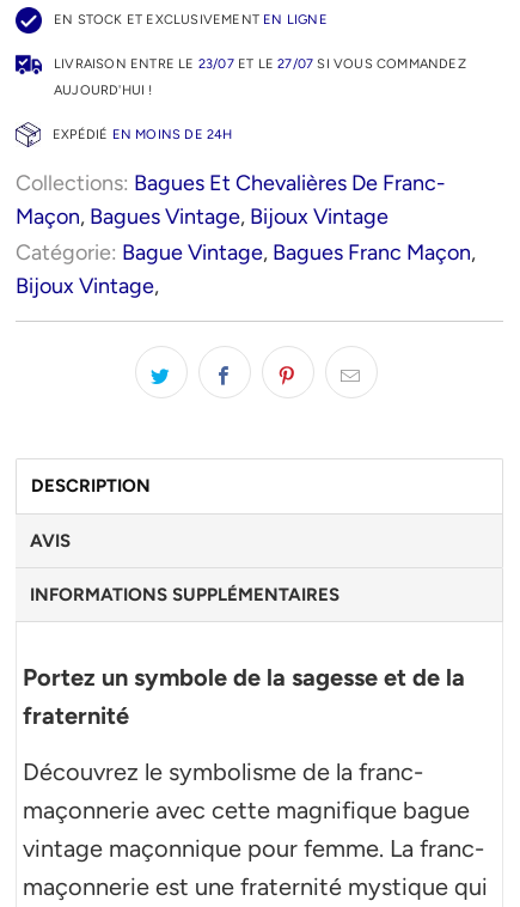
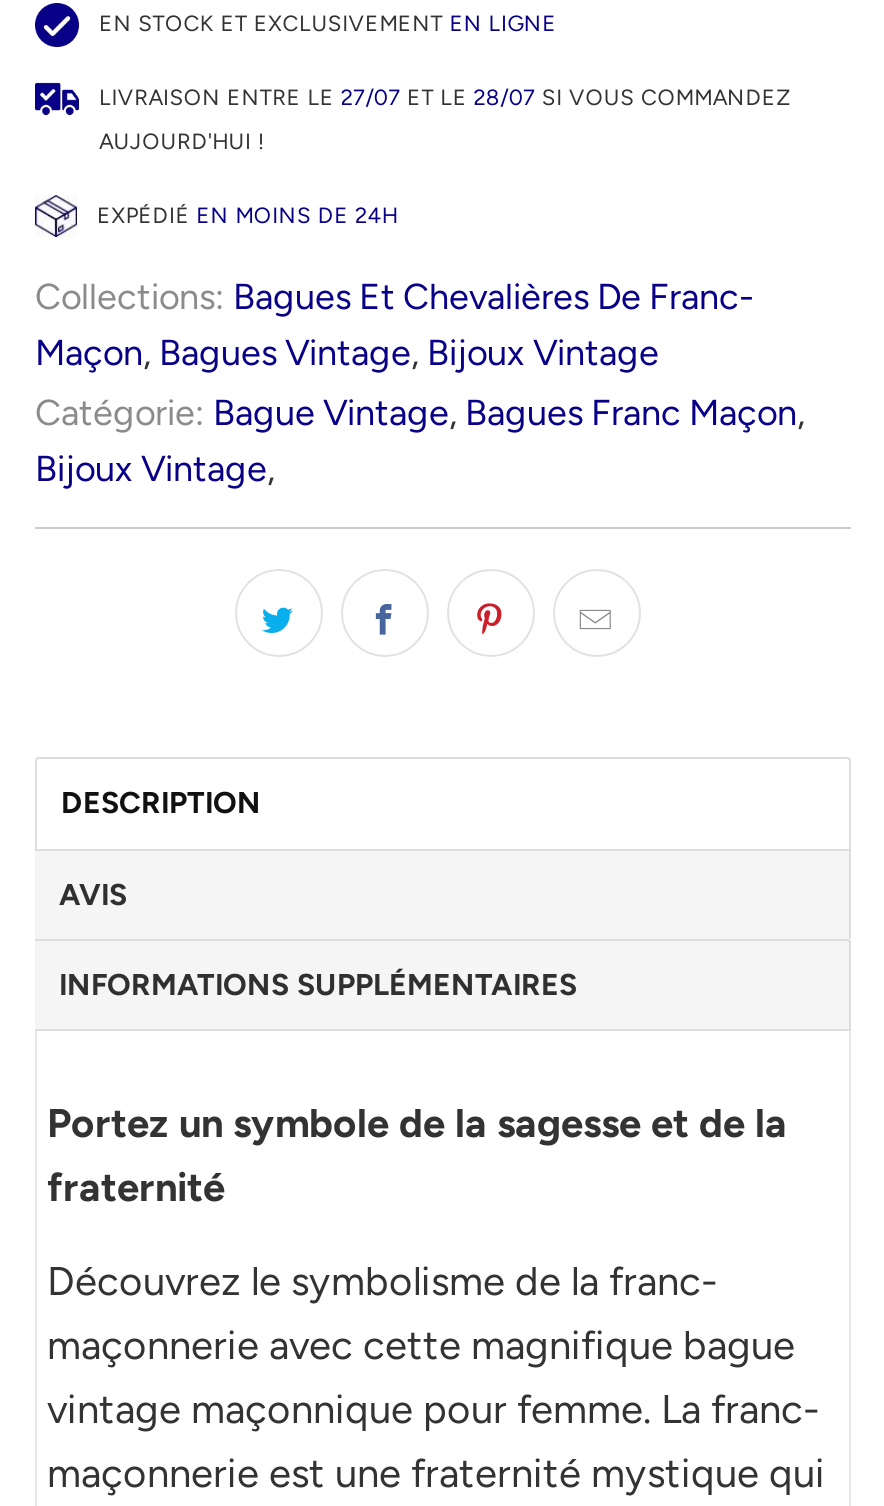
- LIVRAISON ENTRE LE 23/07 ET LE 27/07 SI VOUS COMMANDEZ
+ LIVRAISON ENTRE LE 27/07 ET LE 28/07 SI VOUS COMMANDEZ
